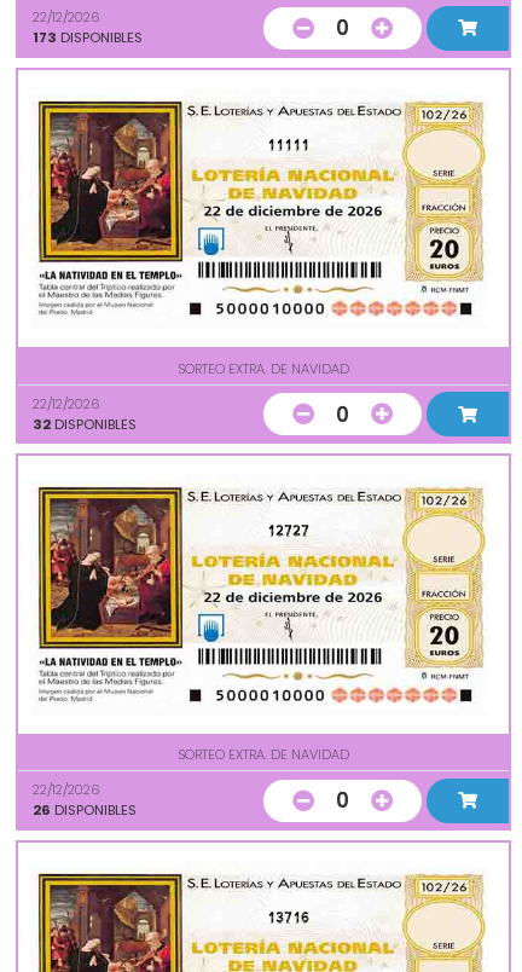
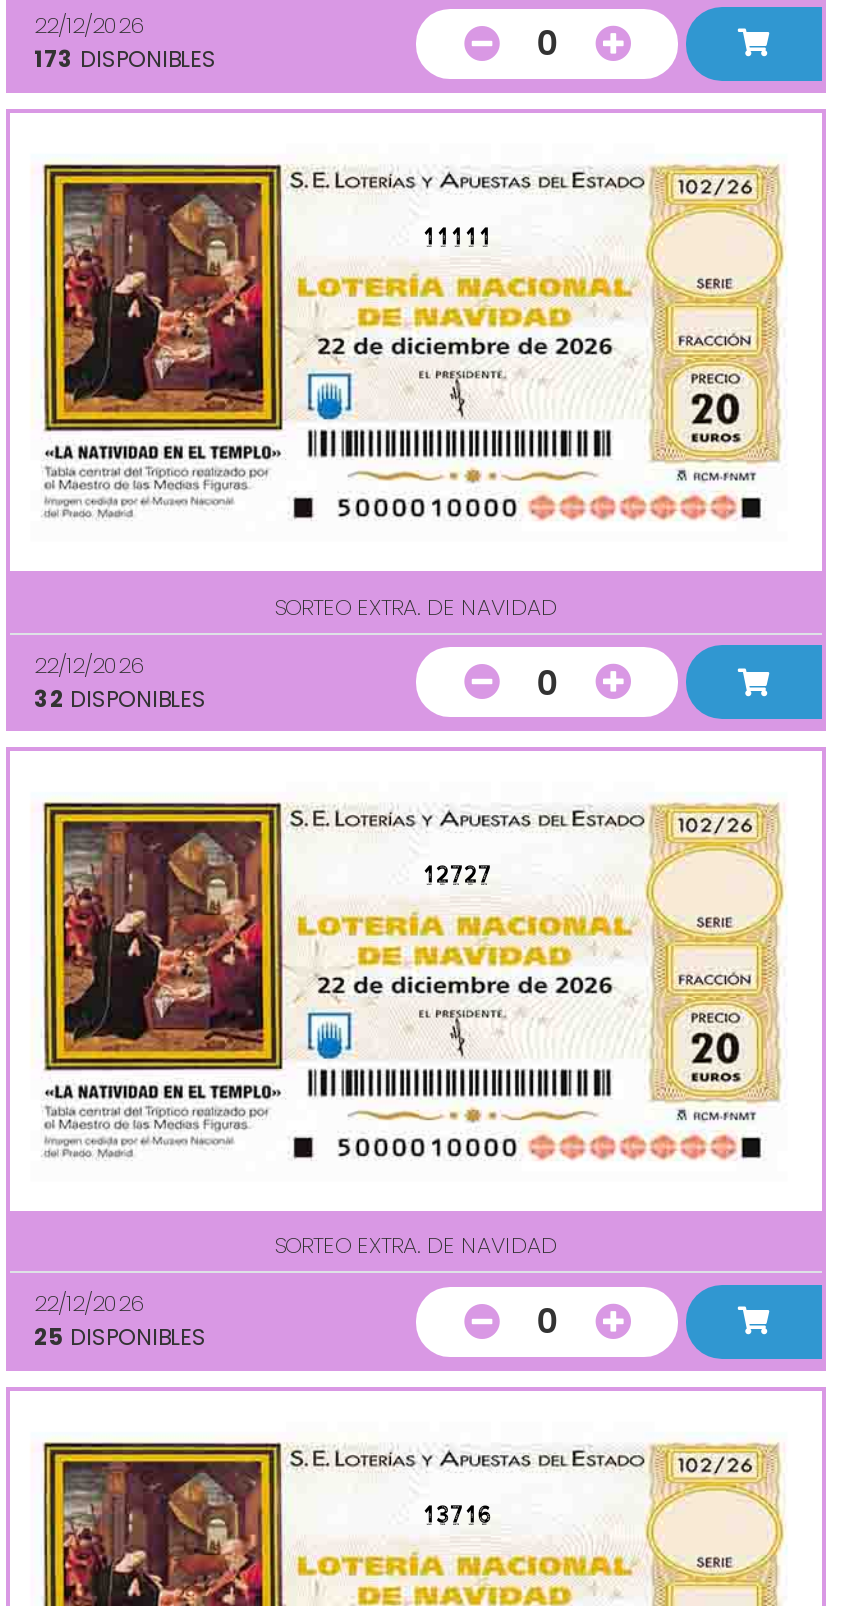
- 26 DISPONIBLES
+ 25 DISPONIBLES
